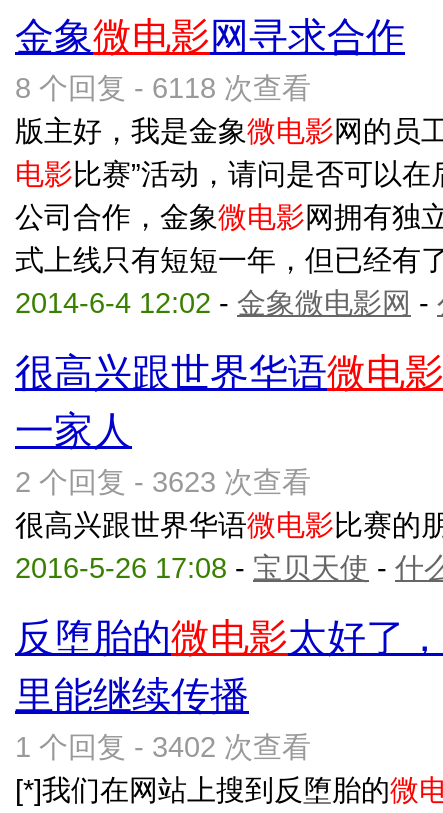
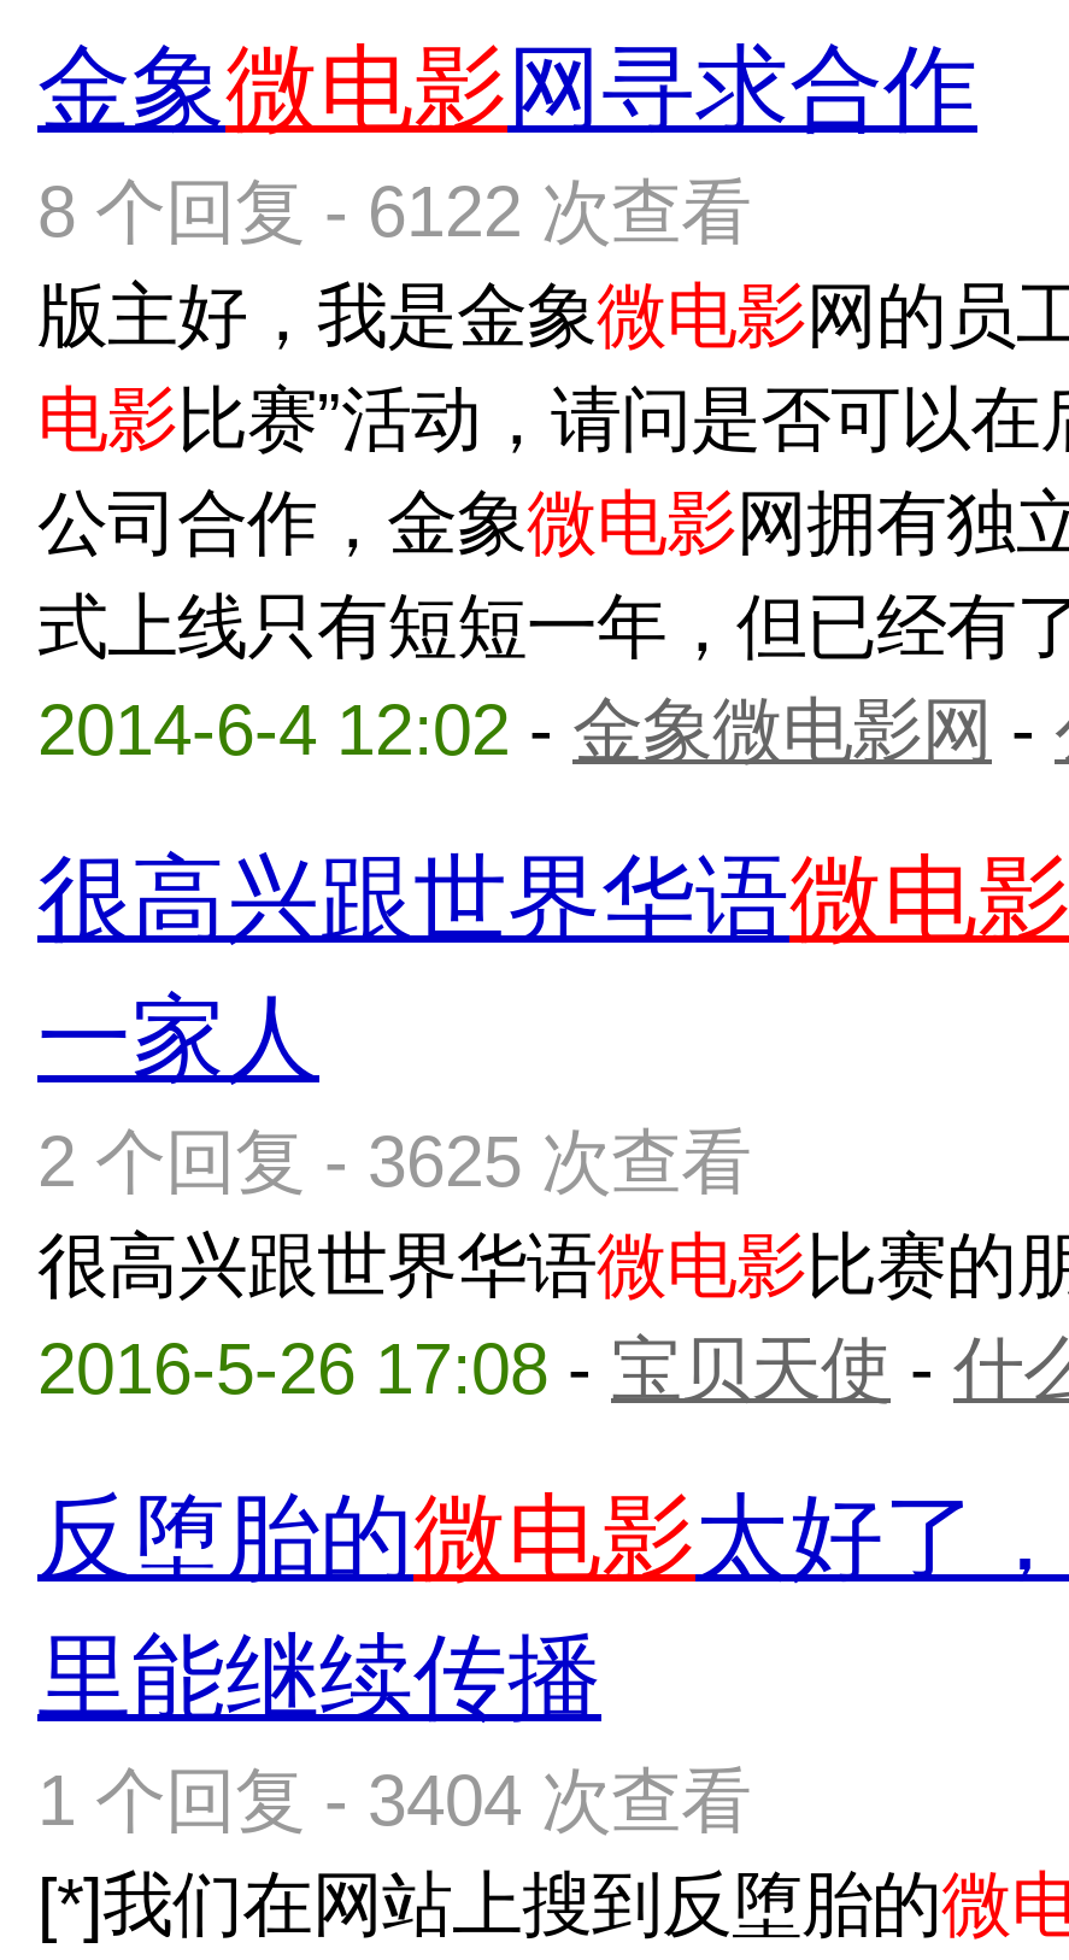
- 8 个回复 - 6118 次查看
+ 8 个回复 - 6122 次查看

- 2 个回复 - 3623 次查看
+ 2 个回复 - 3625 次查看

- 1 个回复 - 3402 次查看
+ 1 个回复 - 3404 次查看
